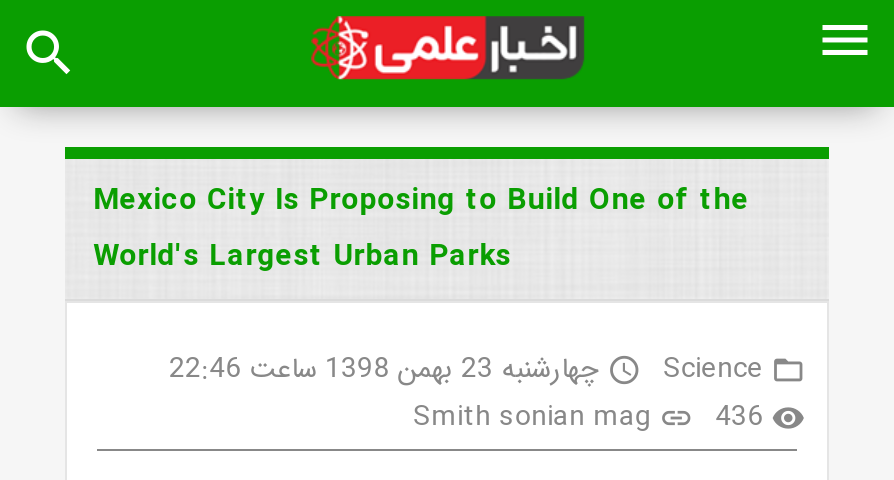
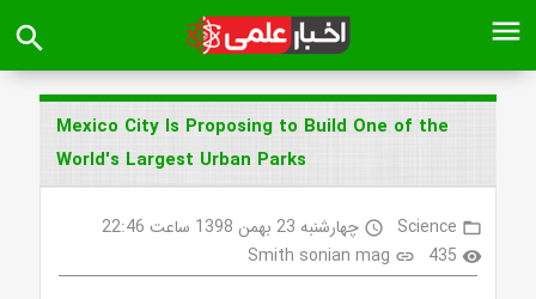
- 436
+ 435
